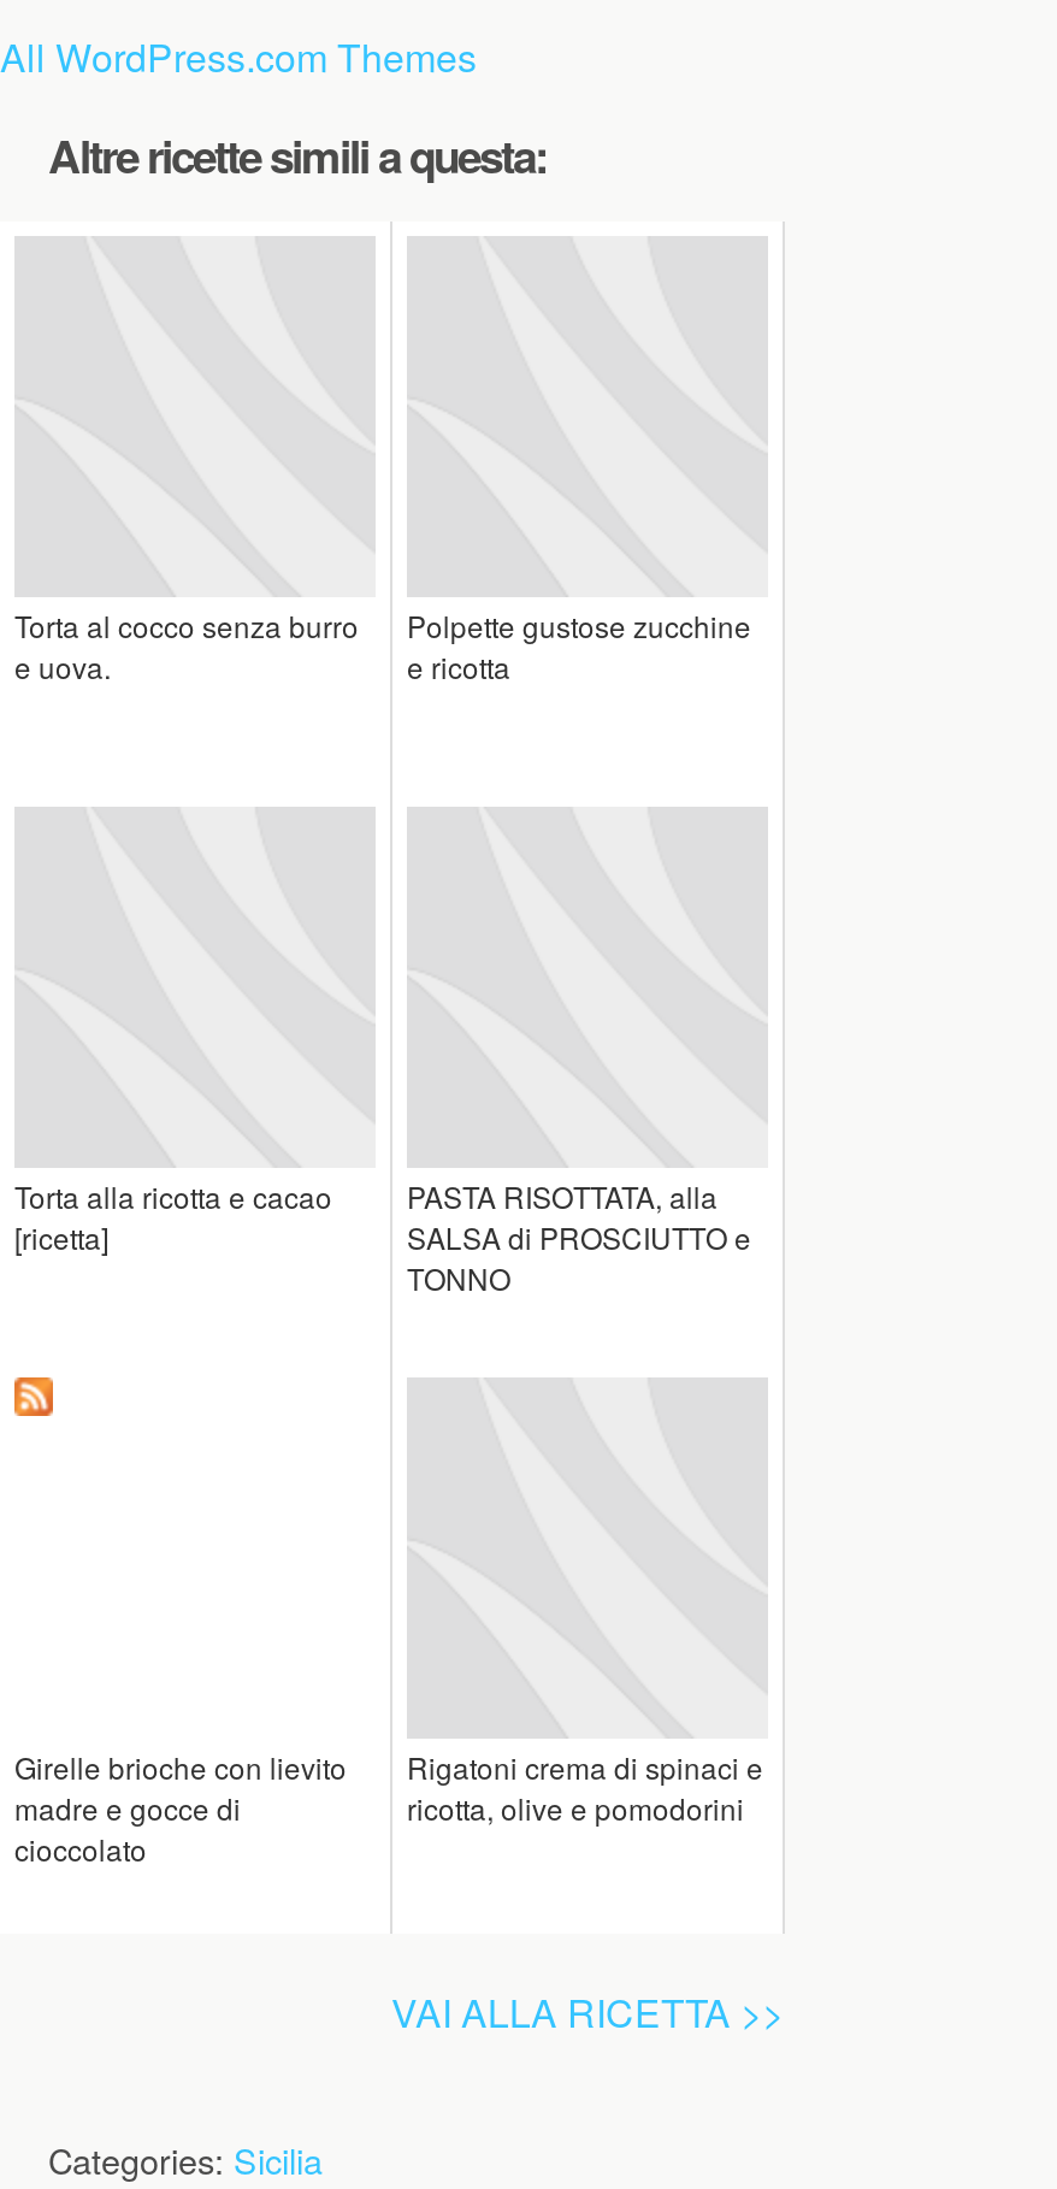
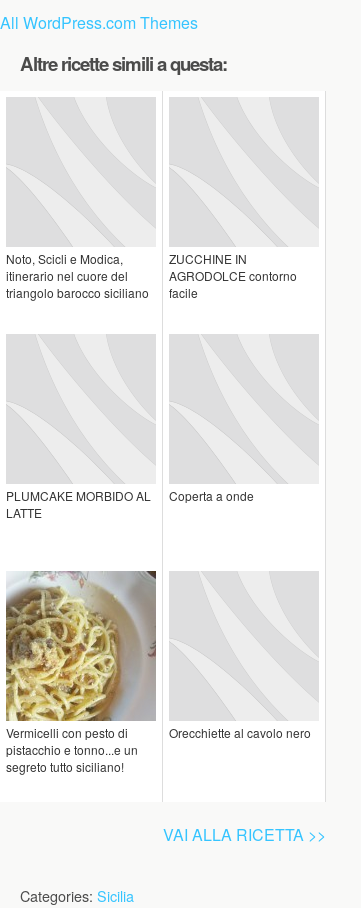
+ [image]

- Torta al cocco senza burro
- e uova.
+ Noto, Scicli e Modica,
+ itinerario nel cuore del
+ triangolo barocco siciliano

- Polpette gustose zucchine
- e ricotta
+ ZUCCHINE IN
+ AGRODOLCE contorno
+ facile

- Torta alla ricotta e cacao
- [ricetta]
+ PLUMCAKE MORBIDO AL
+ LATTE

- PASTA RISOTTATA, alla
- SALSA di PROSCIUTTO e
- TONNO
+ Coperta a onde

- Girelle brioche con lievito
- madre e gocce di
- cioccolato
+ Vermicelli con pesto di
+ pistacchio e tonno...e un
+ segreto tutto siciliano!

- Rigatoni crema di spinaci e
- ricotta, olive e pomodorini
+ Orecchiette al cavolo nero
